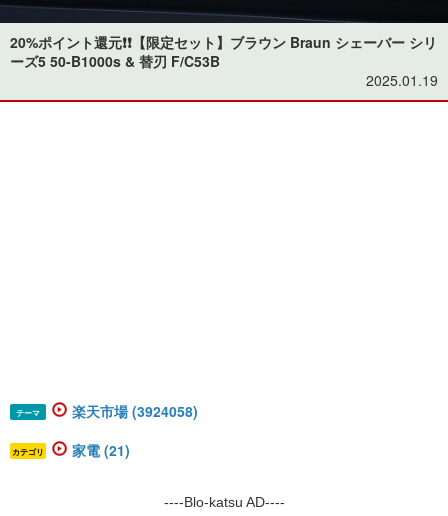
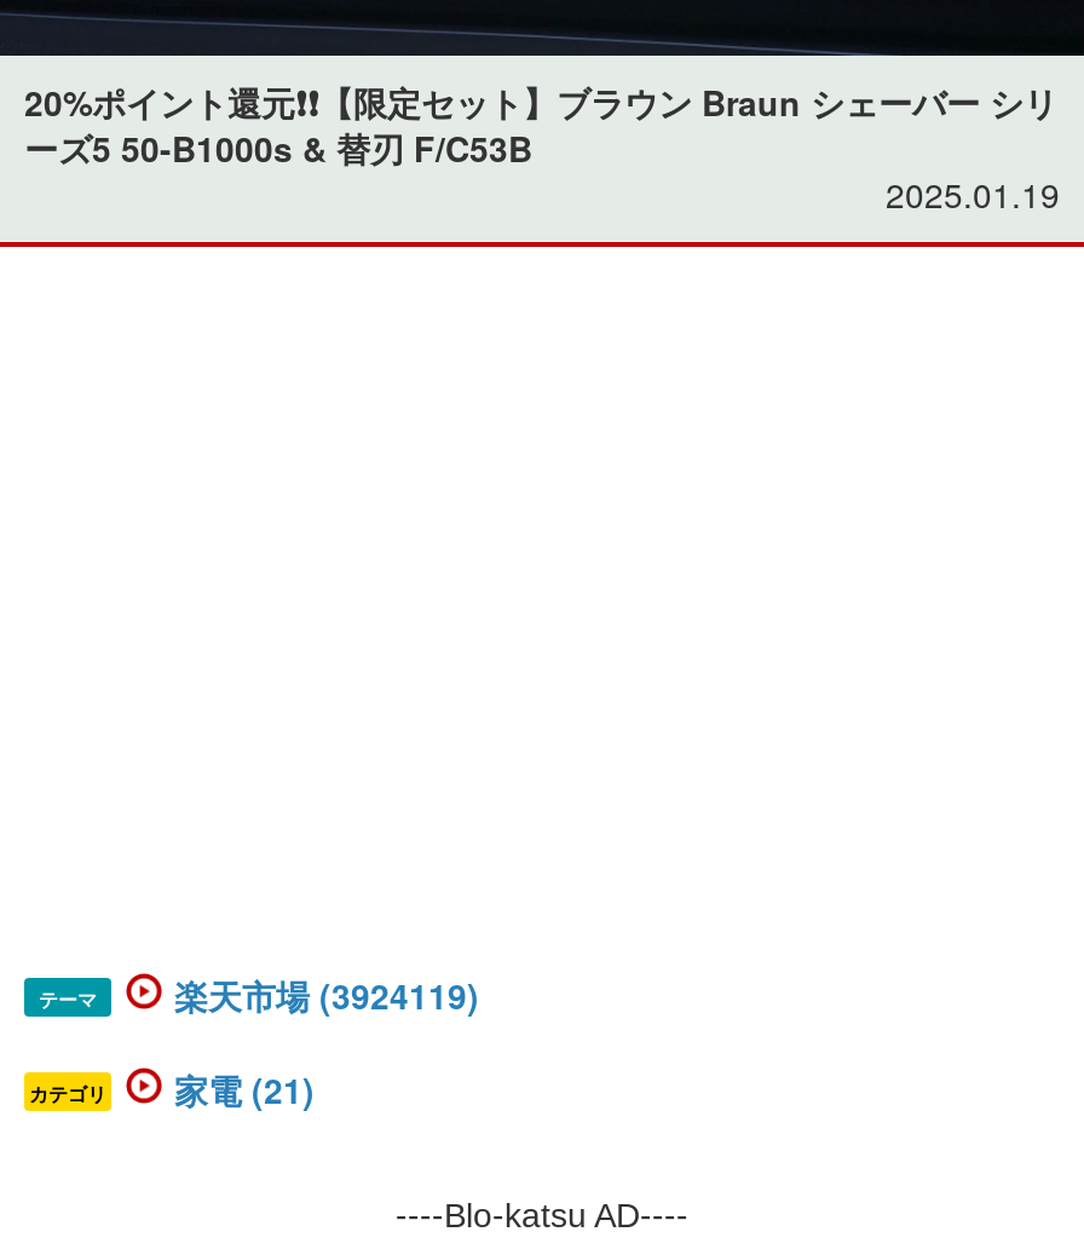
- 楽天市場 (3924058)
+ 楽天市場 (3924119)
